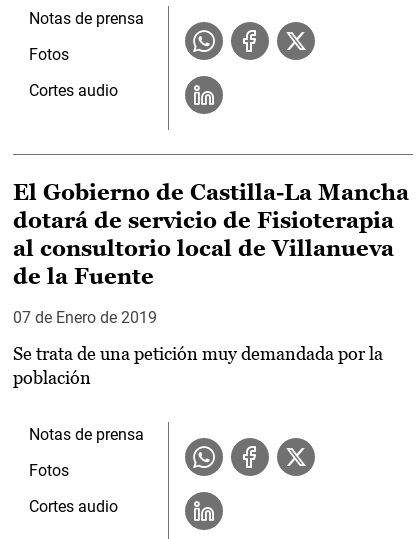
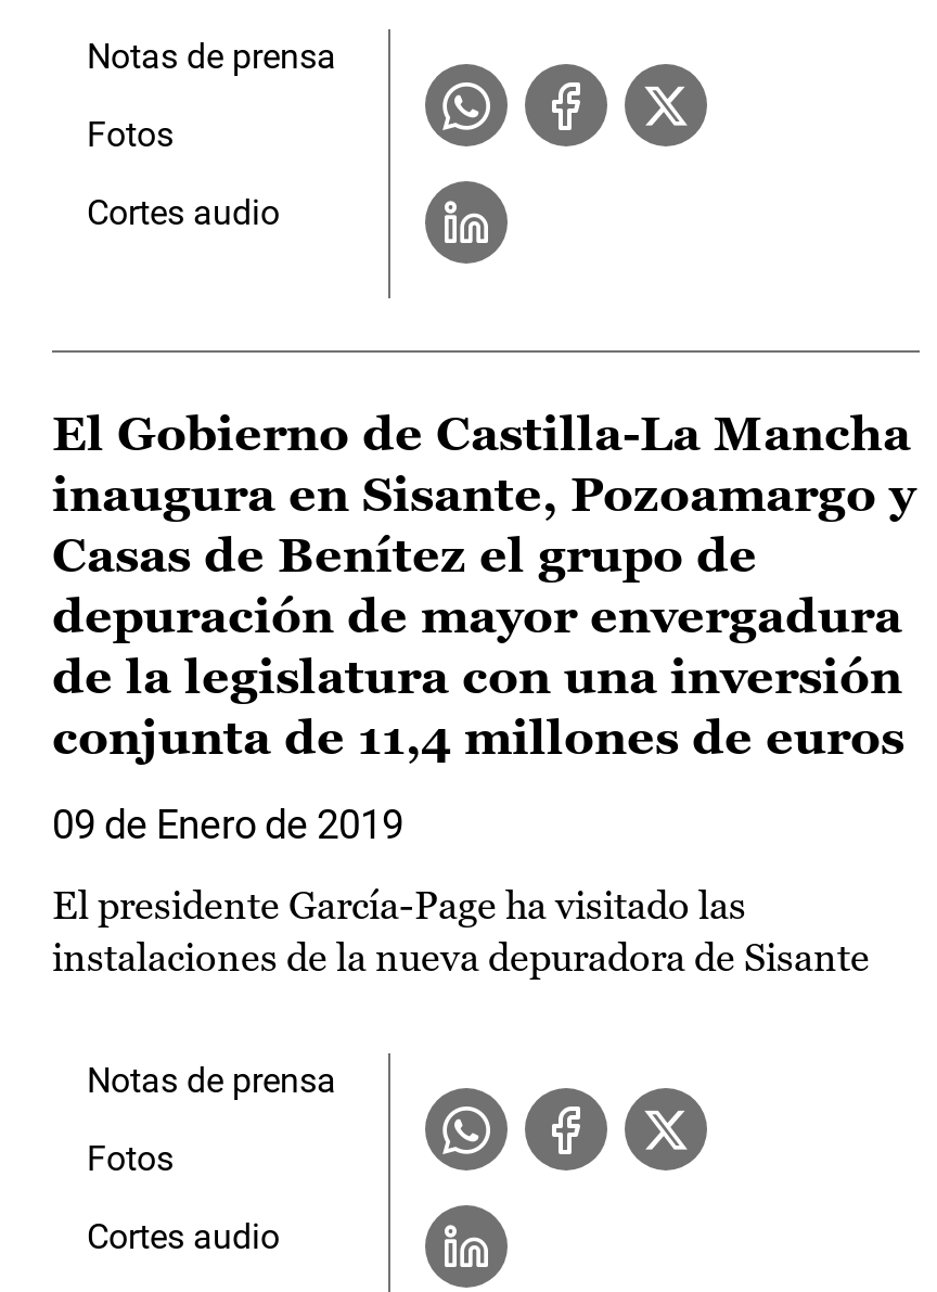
- dotará de servicio de Fisioterapia
- al consultorio local de Villanueva
- de la Fuente
+ inaugura en Sisante, Pozoamargo y
+ Casas de Benítez el grupo de
+ depuración de mayor envergadura
+ de la legislatura con una inversión
+ conjunta de 11,4 millones de euros

- 07 de Enero de 2019
+ 09 de Enero de 2019

- Se trata de una petición muy demandada por la
- población
+ El presidente García-Page ha visitado las
+ instalaciones de la nueva depuradora de Sisante
